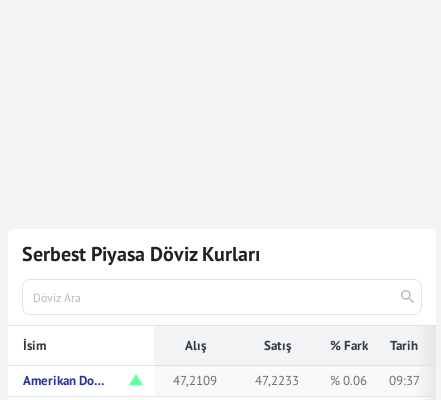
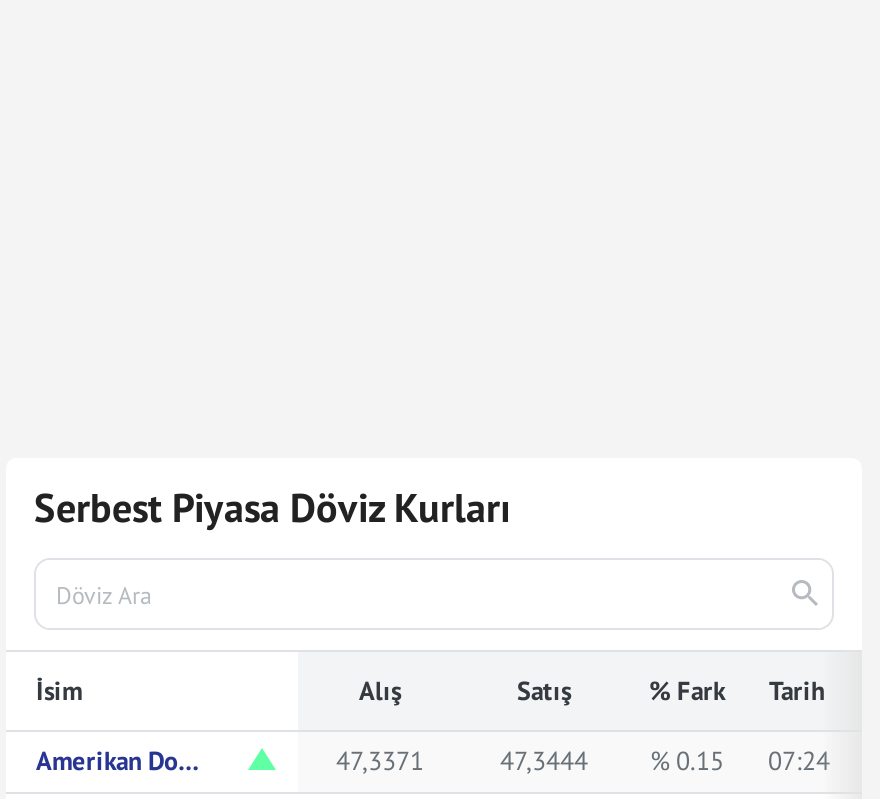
- 47,2109
+ 47,3371

- 47,2233
+ 47,3444

- % 0.06
+ % 0.15

- 09:37
+ 07:24
